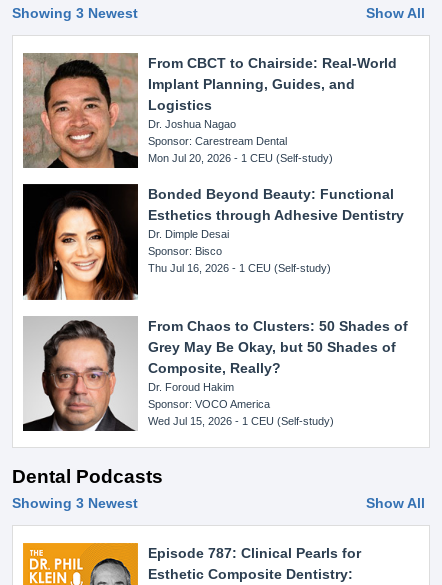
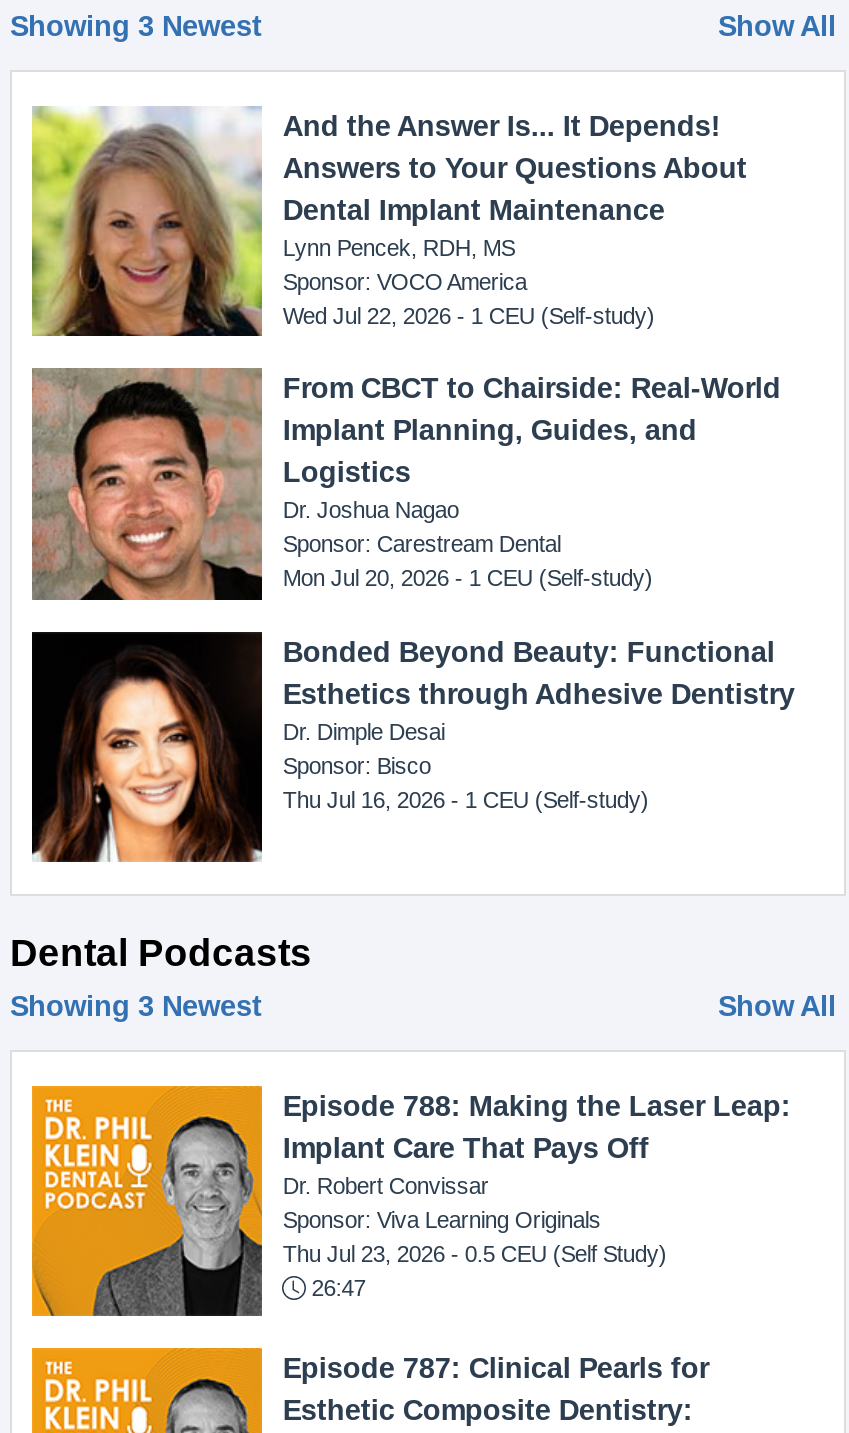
+ [image]
+ And the Answer Is... It Depends!
+ Answers to Your Questions About
+ Dental Implant Maintenance
+ Lynn Pencek, RDH, MS
+ Wed Jul 22, 2026 - 1 CEU (Self-study)

- [image]
- From Chaos to Clusters: 50 Shades of
- Grey May Be Okay, but 50 Shades of
- Composite, Really?
- Dr. Foroud Hakim
- Wed Jul 15, 2026 - 1 CEU (Self-study)

moved up: Sponsor: VOCO America

+ [image]
+ Episode 788: Making the Laser Leap:
+ Implant Care That Pays Off
+ Dr. Robert Convissar
+ Sponsor: Viva Learning Originals
+ Thu Jul 23, 2026 - 0.5 CEU (Self Study)
+ 26:47
